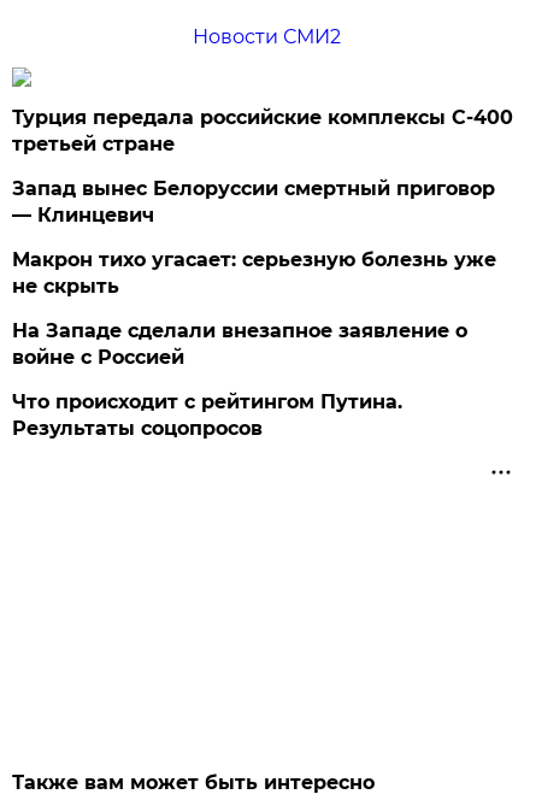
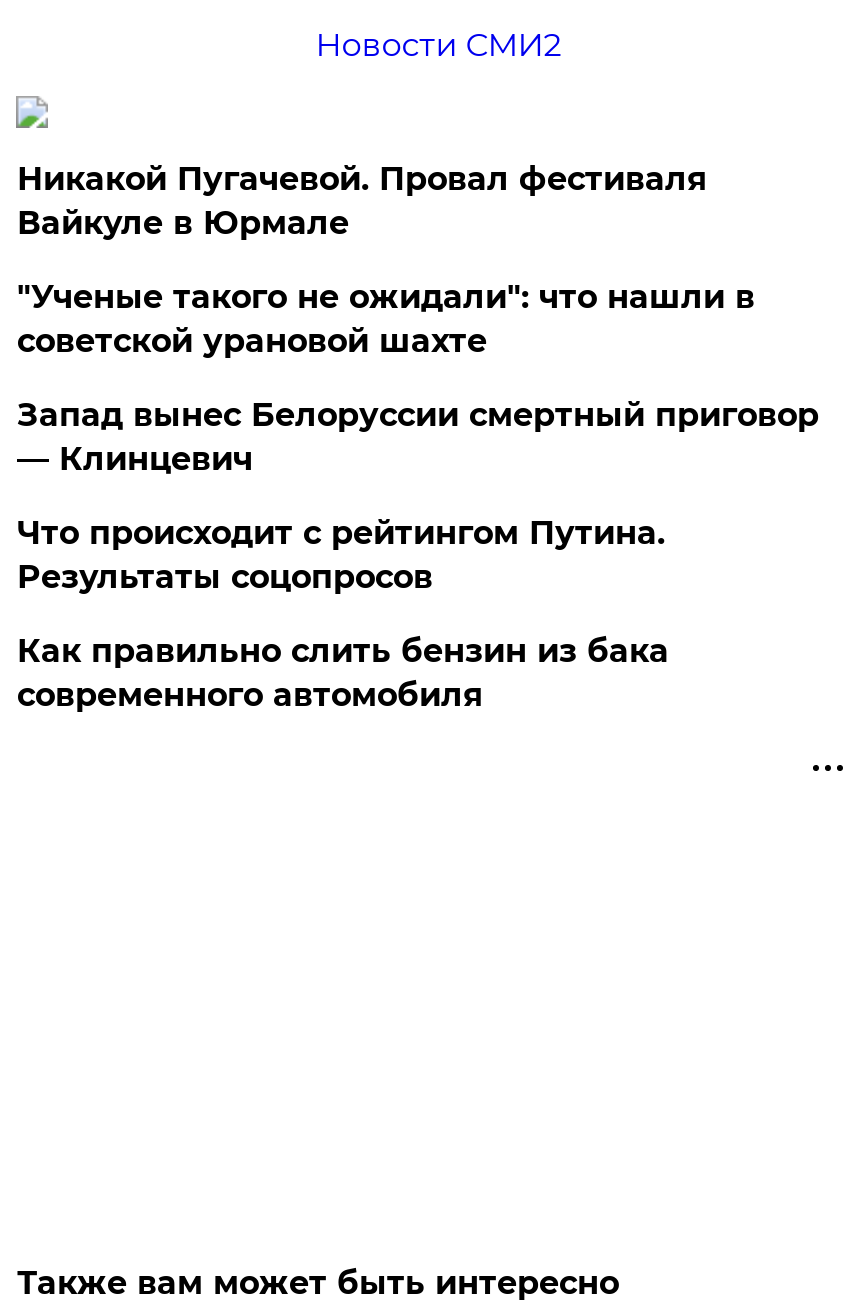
- Турция передала российские комплексы С-400
- третьей стране
+ Никакой Пугачевой. Провал фестиваля
+ Вайкуле в Юрмале
+ "Ученые такого не ожидали": что нашли в
+ советской урановой шахте

moved down: Запад вынес Белоруссии смертный приговор | — Клинцевич

- Макрон тихо угасает: серьезную болезнь уже
- не скрыть
- На Западе сделали внезапное заявление о
- войне с Россией

moved up: Что происходит с рейтингом Путина. | Результаты соцопросов

+ Как правильно слить бензин из бака
+ современного автомобиля
